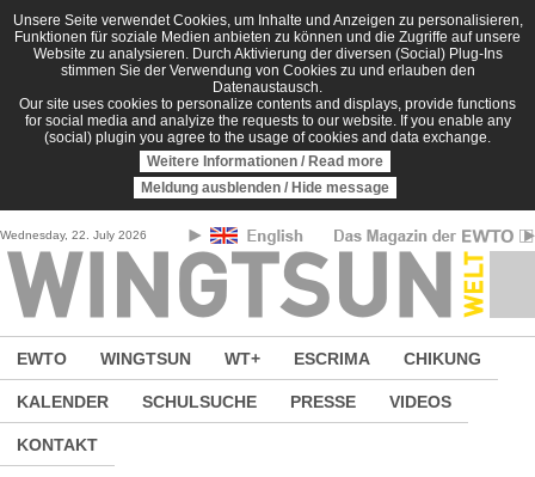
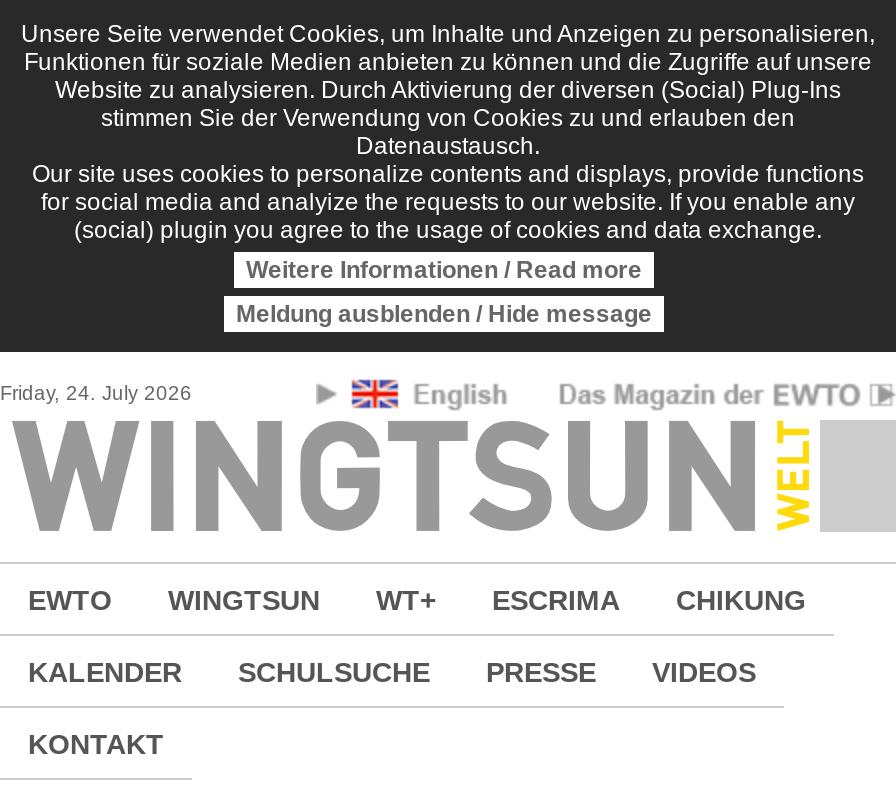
- Wednesday, 22. July 2026
+ Friday, 24. July 2026
